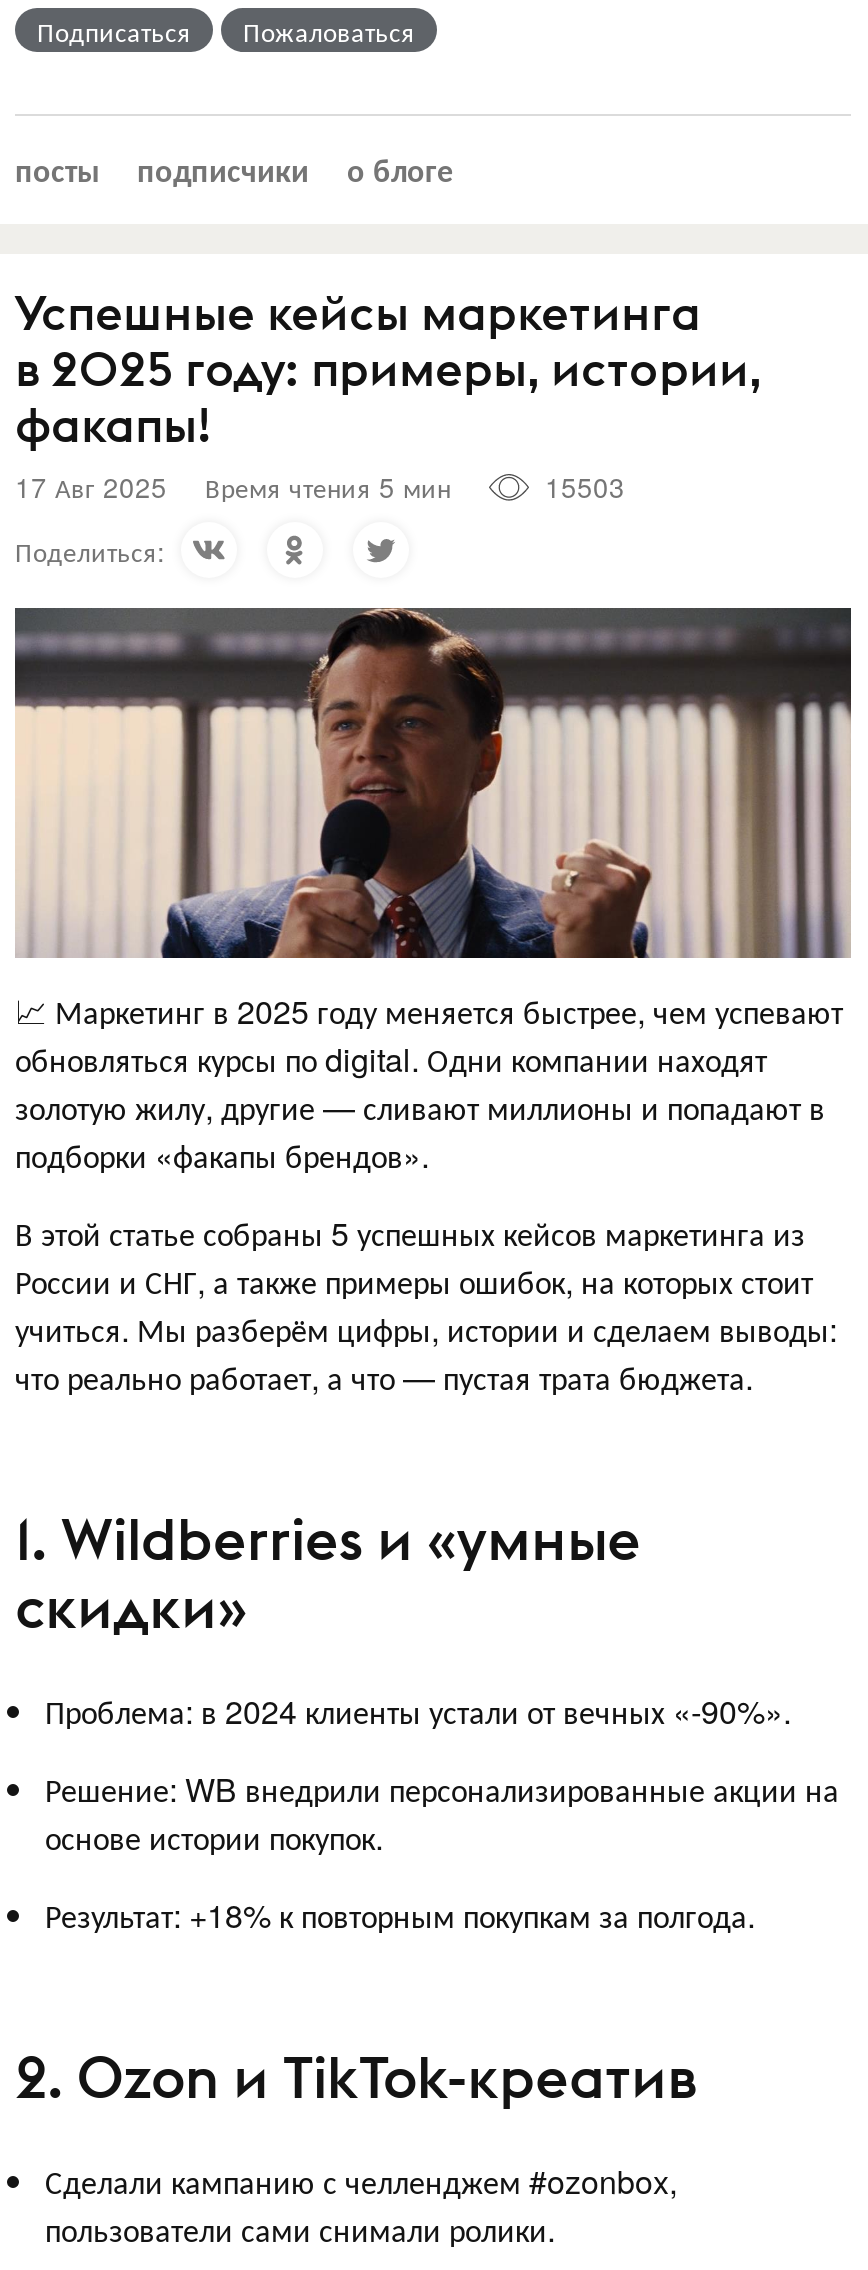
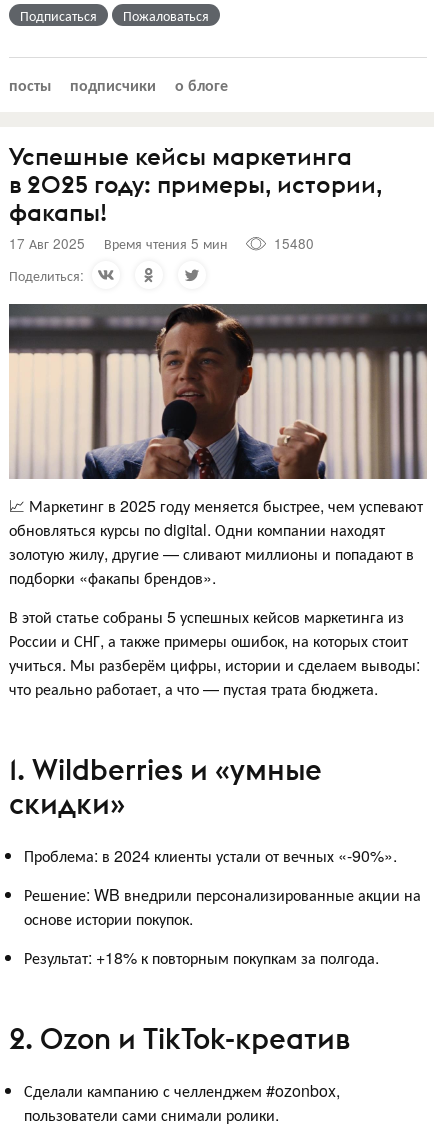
- 15503
+ 15480
